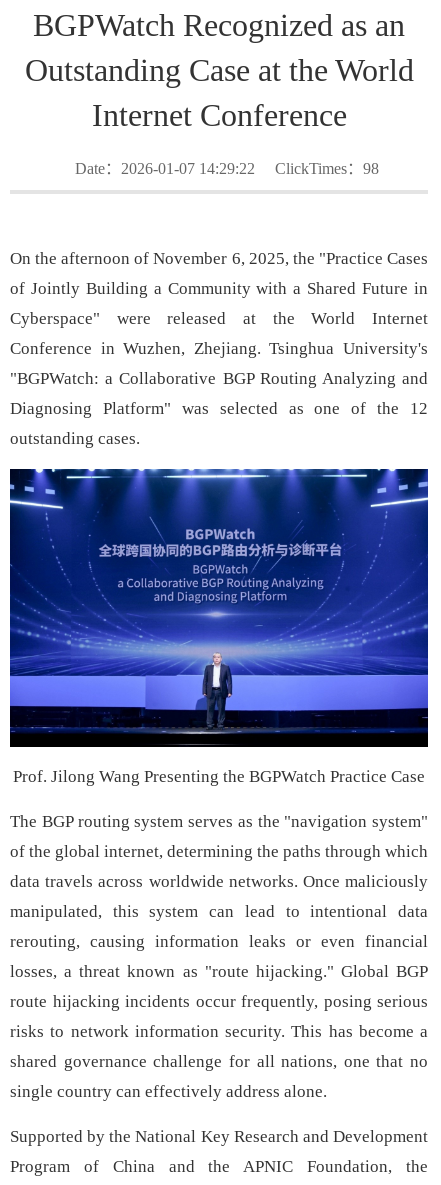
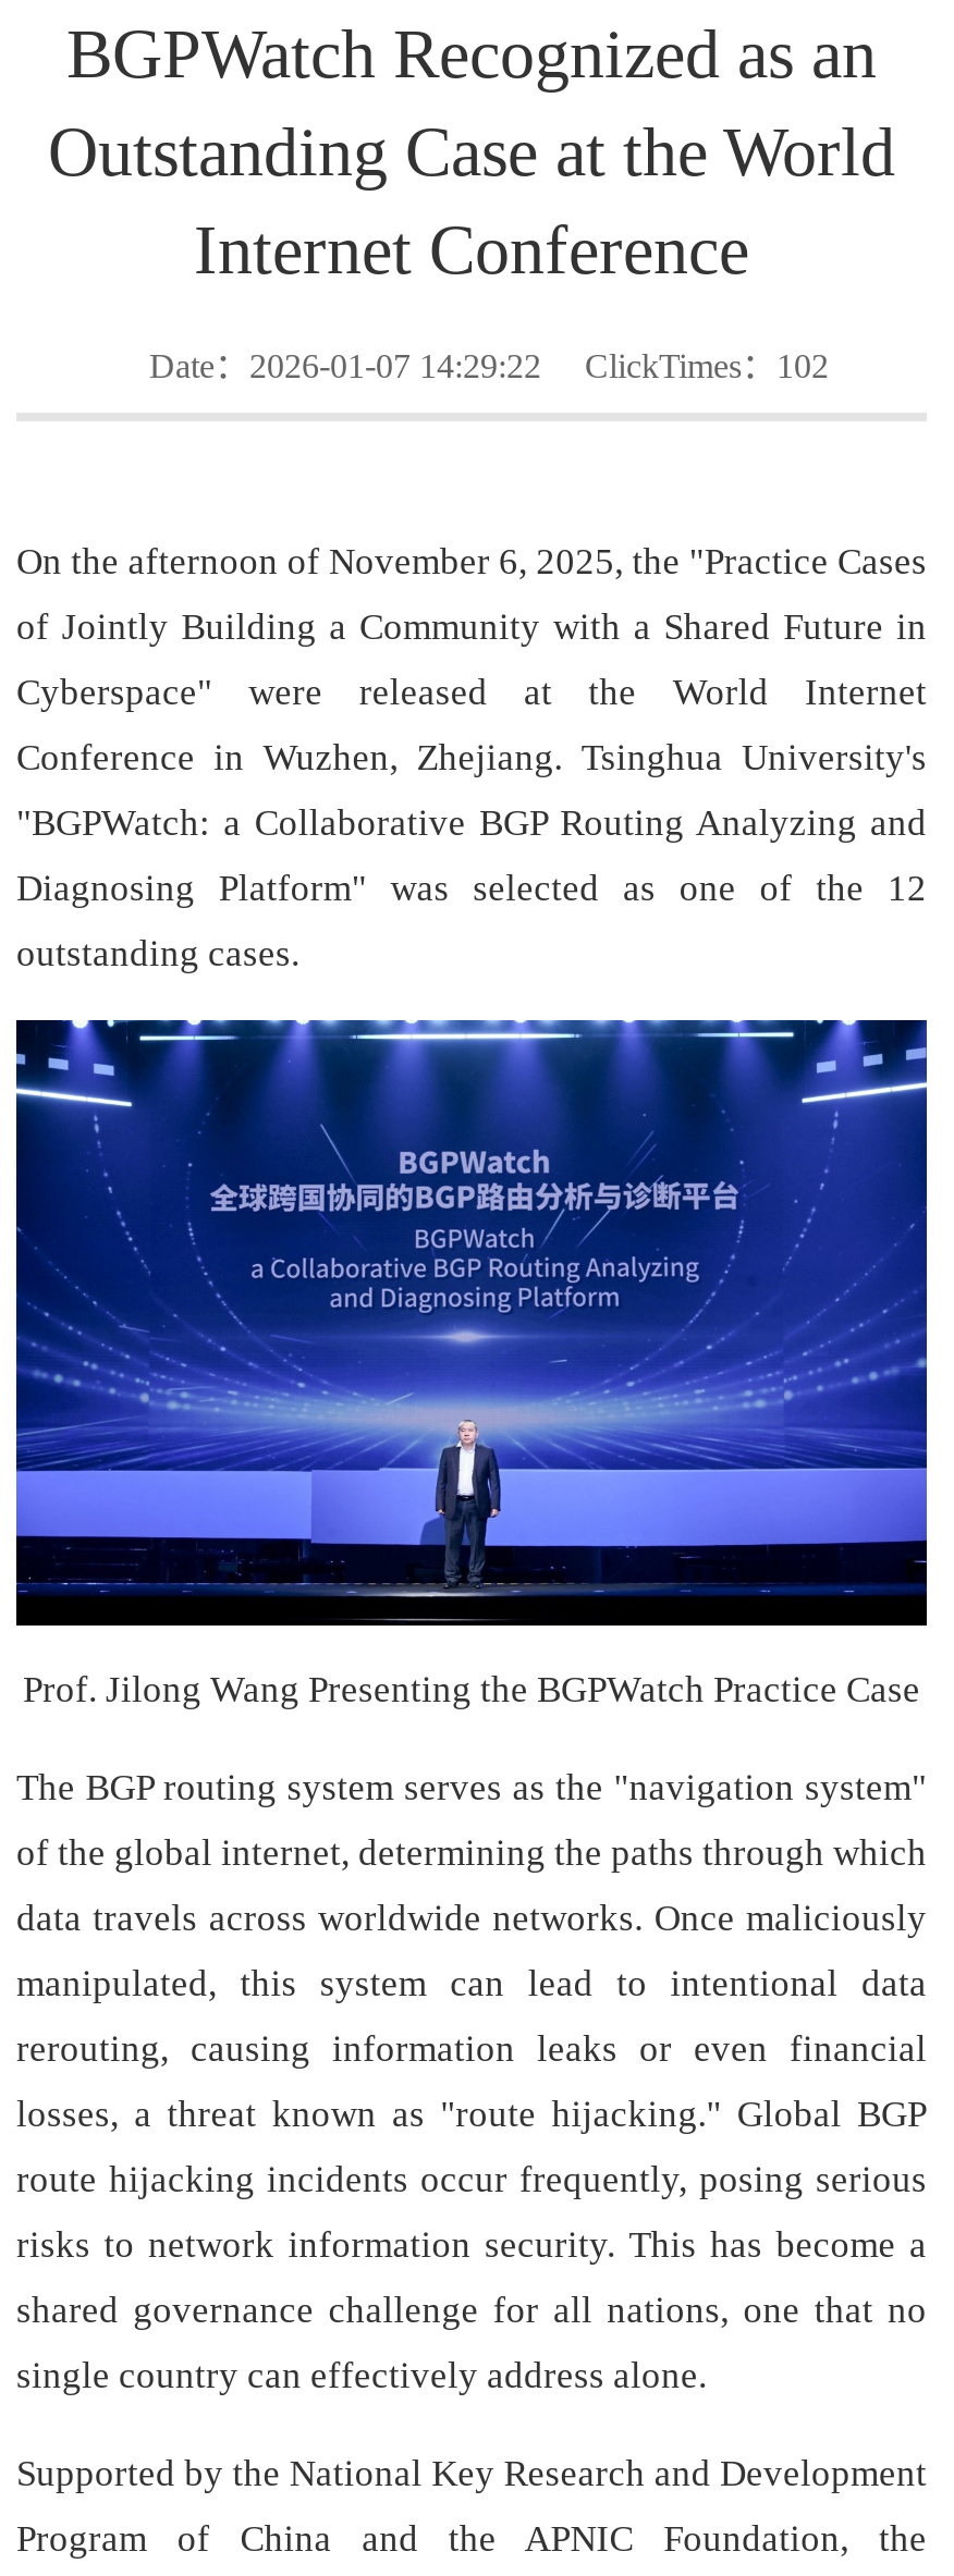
- Date：2026-01-07 14:29:22 ClickTimes：98
+ Date：2026-01-07 14:29:22 ClickTimes：102
